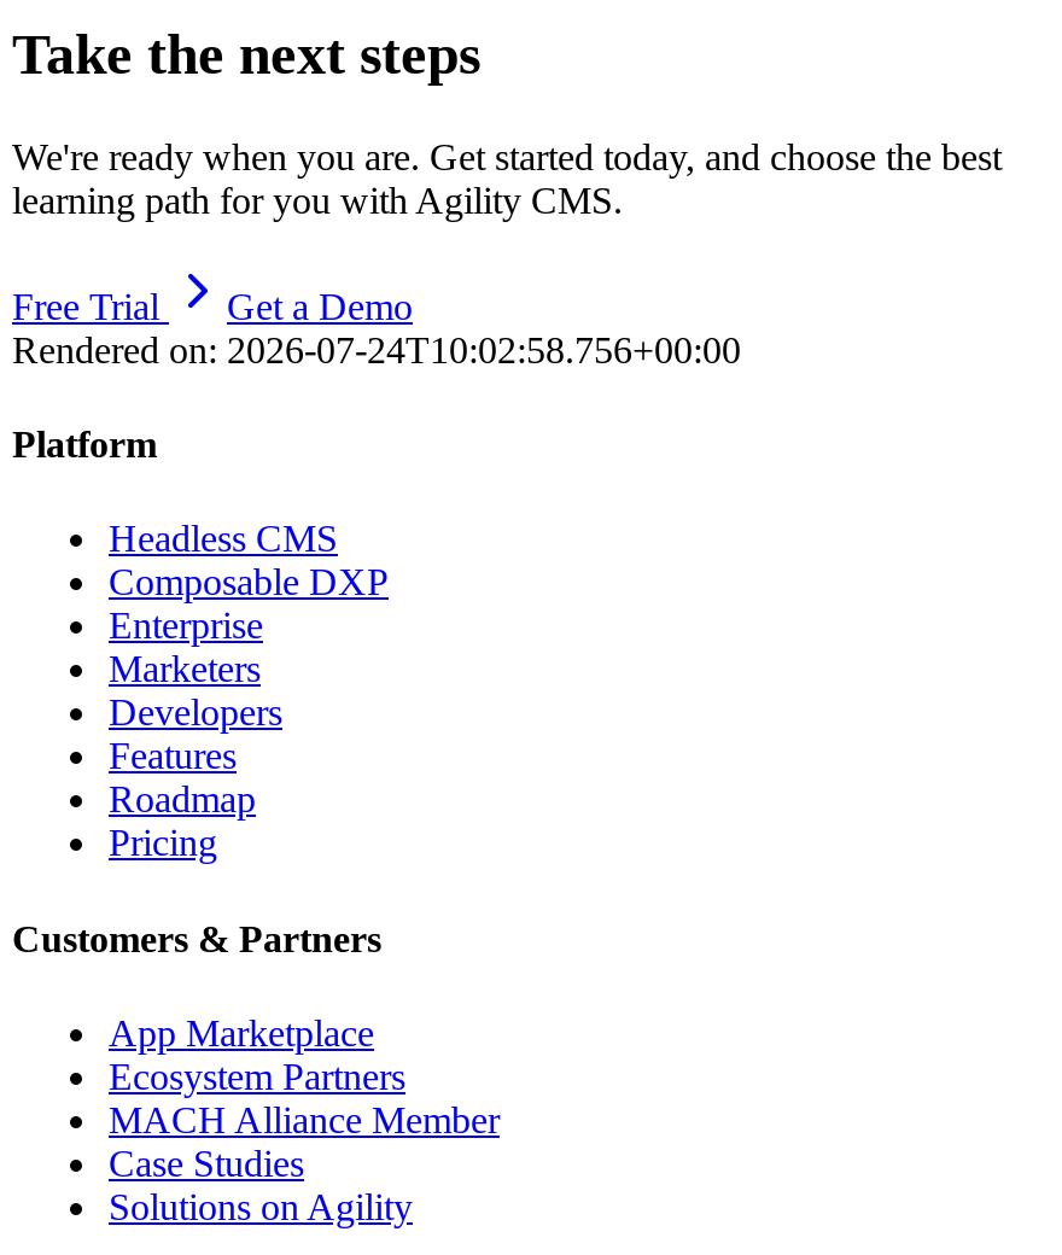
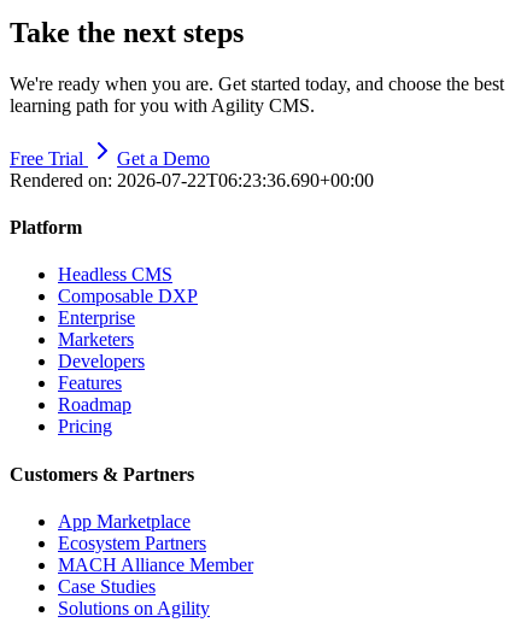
- Rendered on: 2026-07-24T10:02:58.756+00:00
+ Rendered on: 2026-07-22T06:23:36.690+00:00
